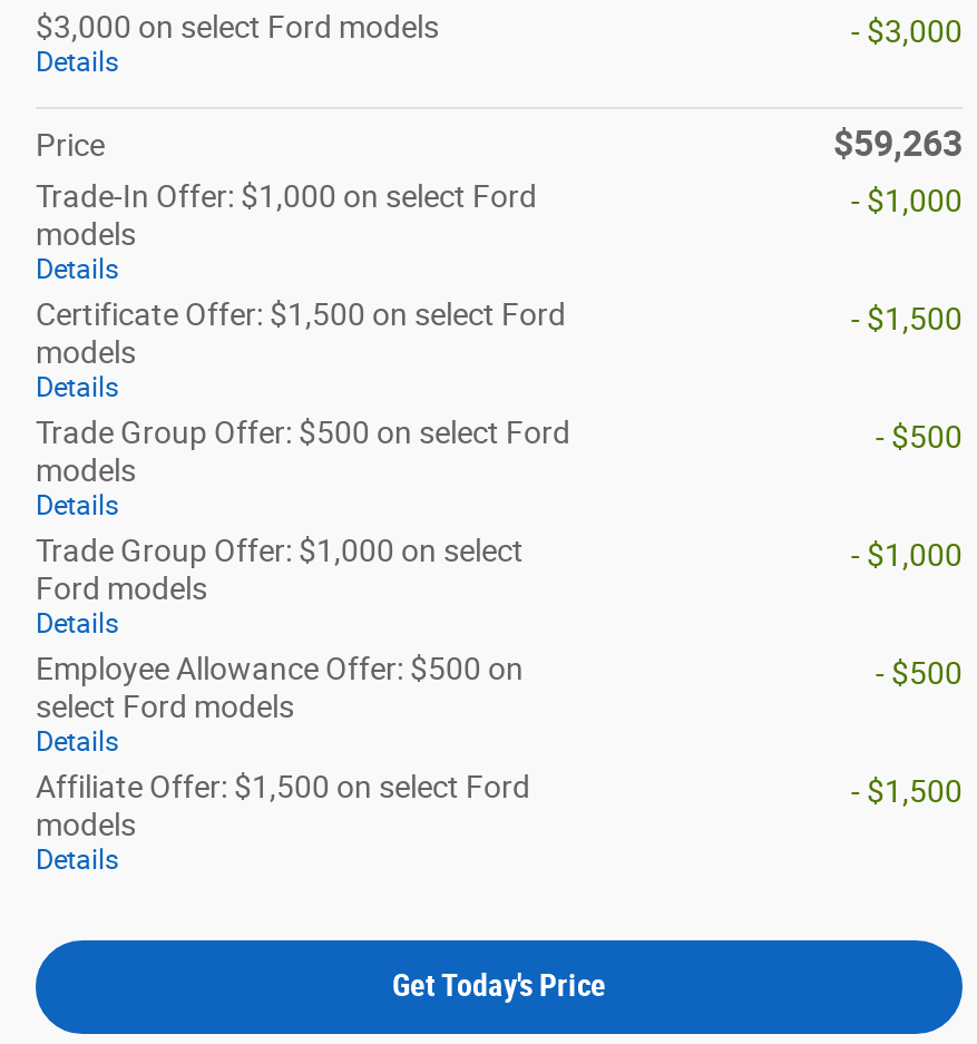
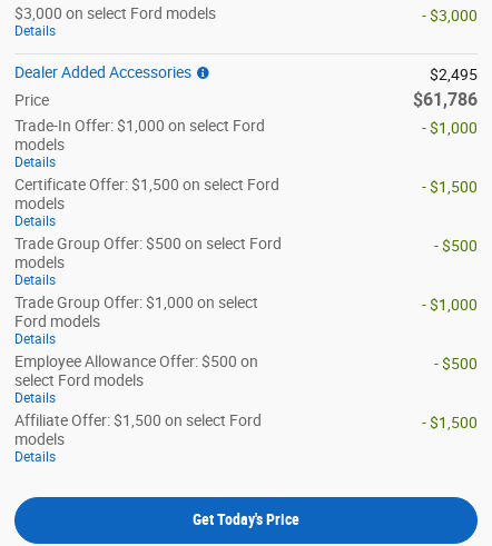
+ Dealer Added Accessories
+ $2,495

- $59,263
+ $61,786
